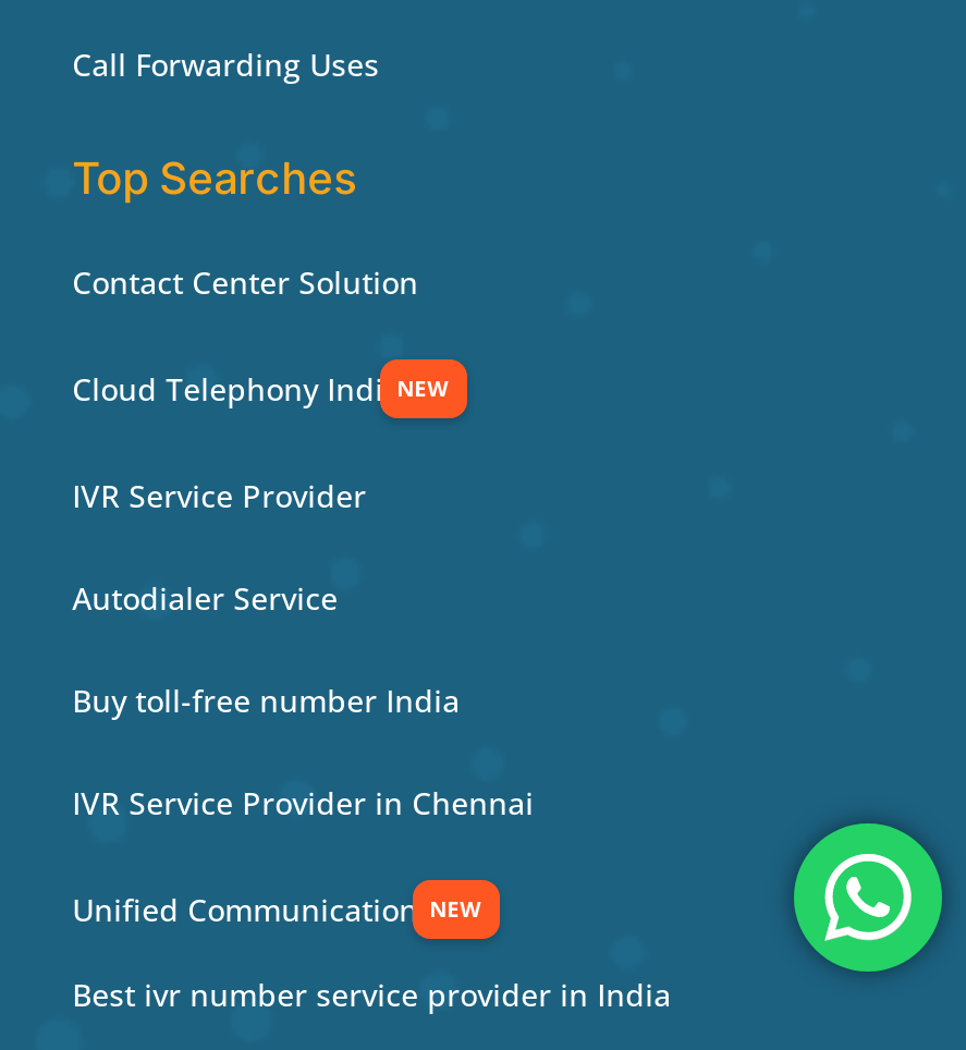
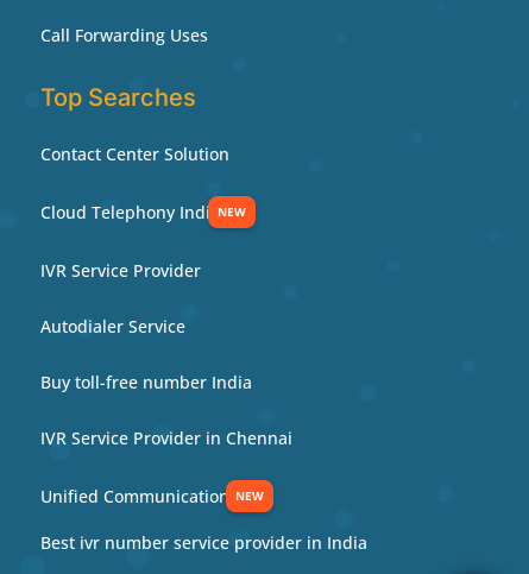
- [image]
